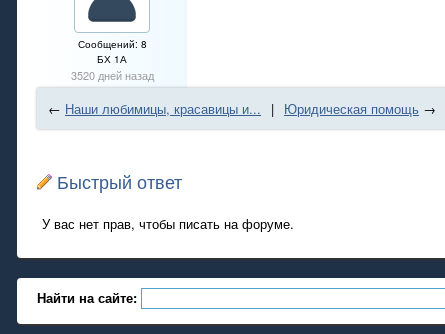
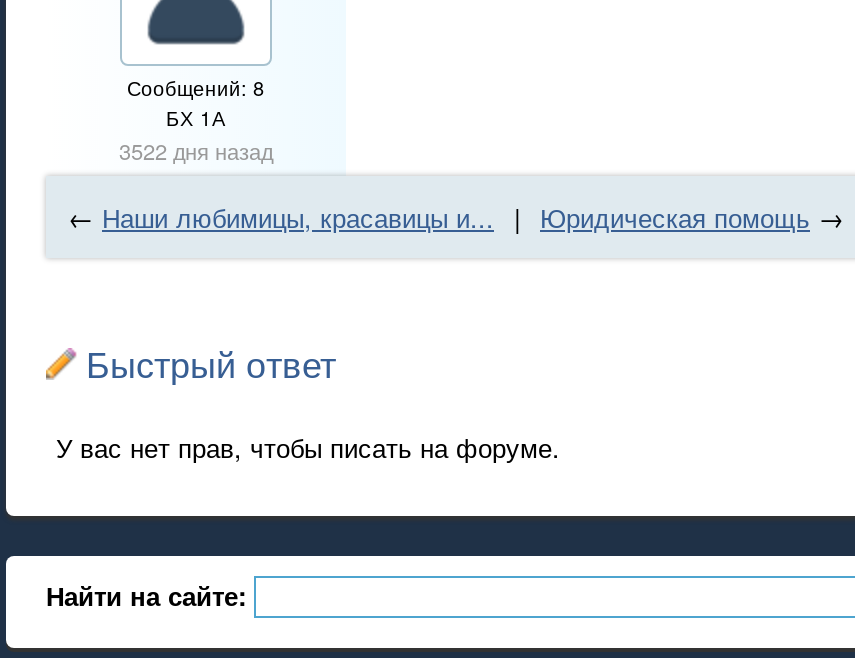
- 3520 дней назад
+ 3522 дня назад
